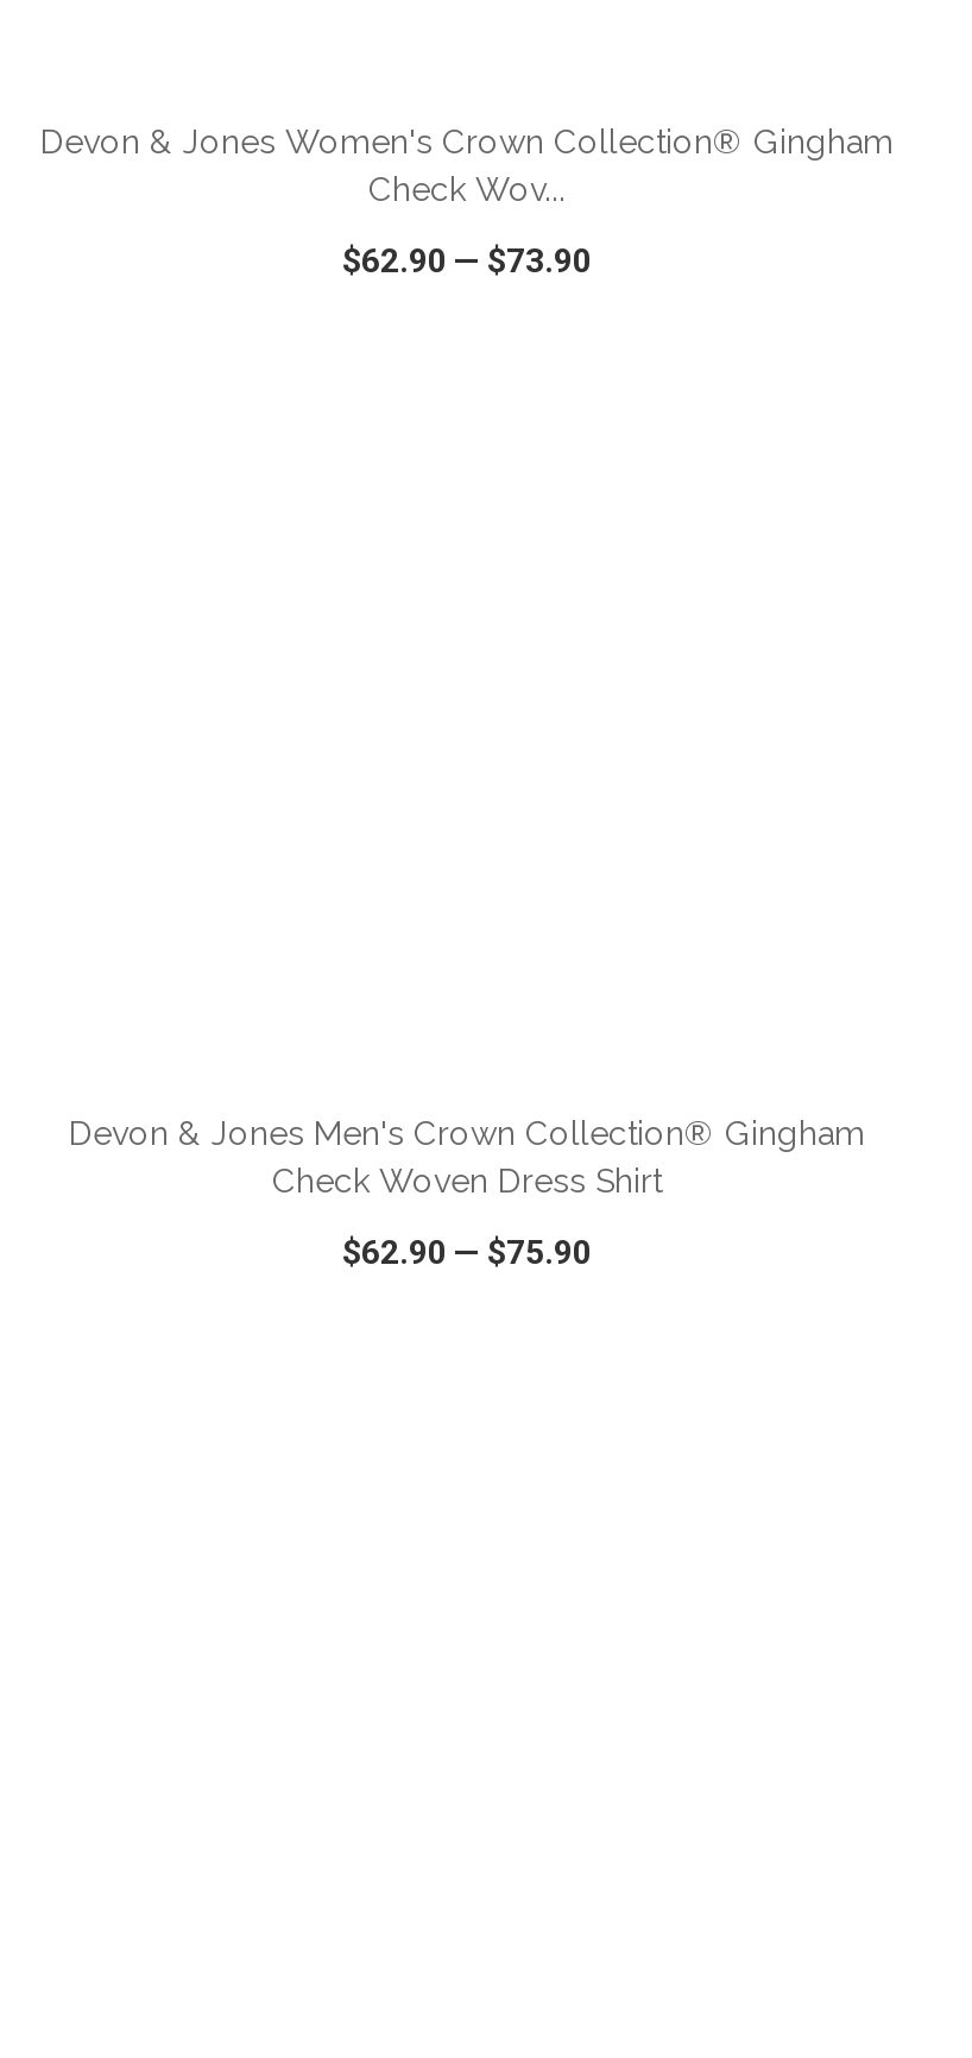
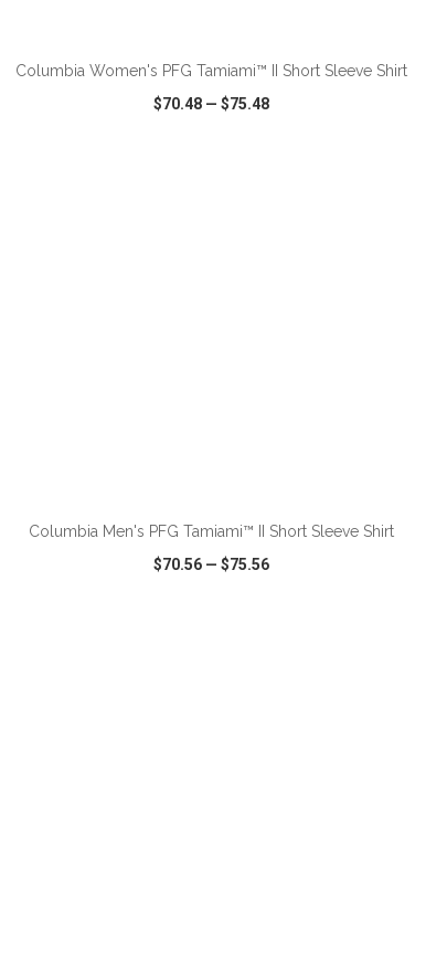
- Devon & Jones Women's Crown Collection® Gingham
- Check Wov...
+ Columbia Women's PFG Tamiami™ II Short Sleeve Shirt

- $62.90 — $73.90
+ $70.48 — $75.48

- Devon & Jones Men's Crown Collection® Gingham
- Check Woven Dress Shirt
+ Columbia Men's PFG Tamiami™ II Short Sleeve Shirt

- $62.90 — $75.90
+ $70.56 — $75.56
